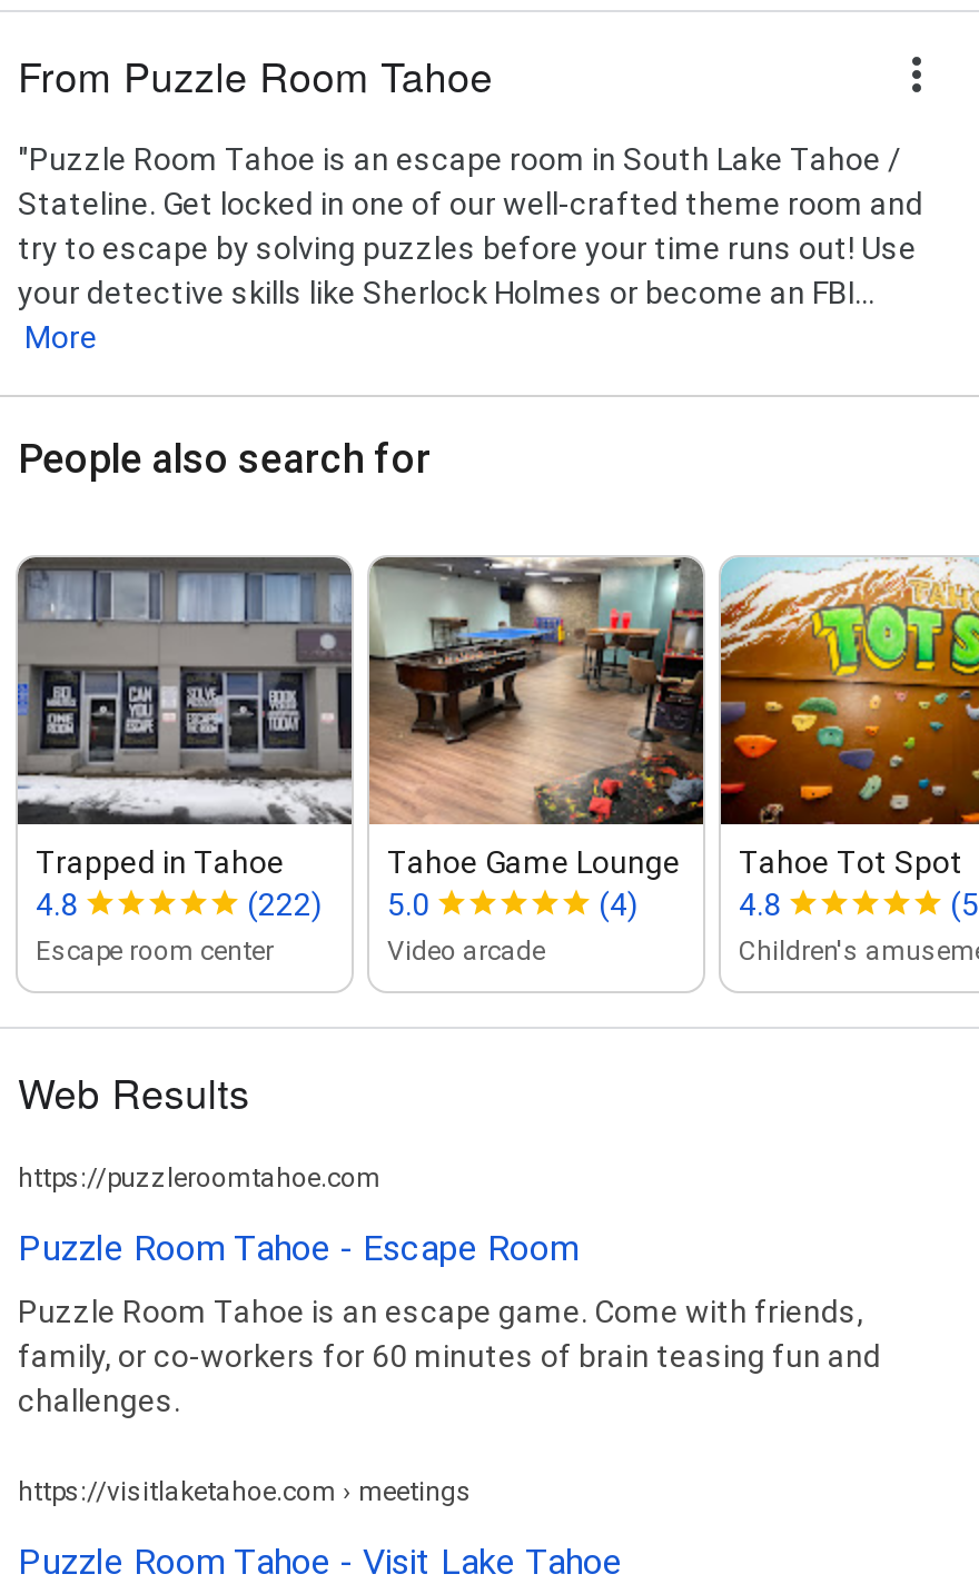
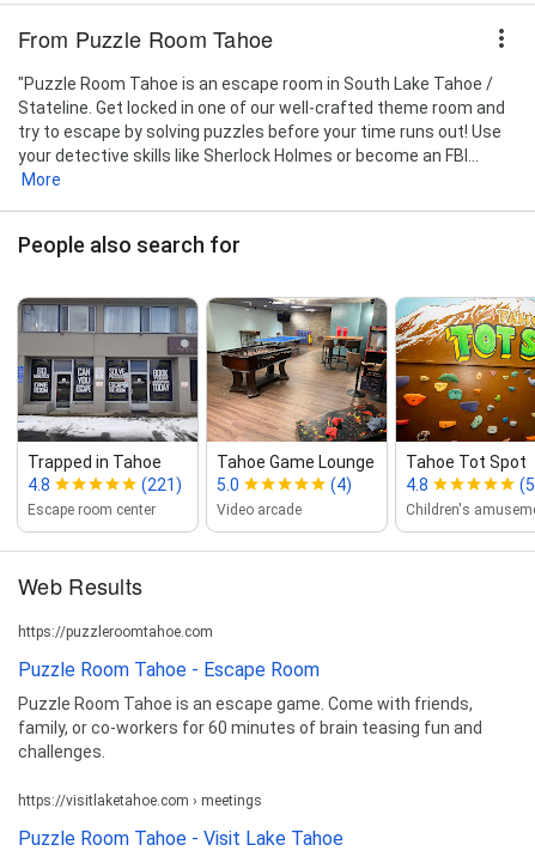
- (222) 5.0
+ (221) 5.0
